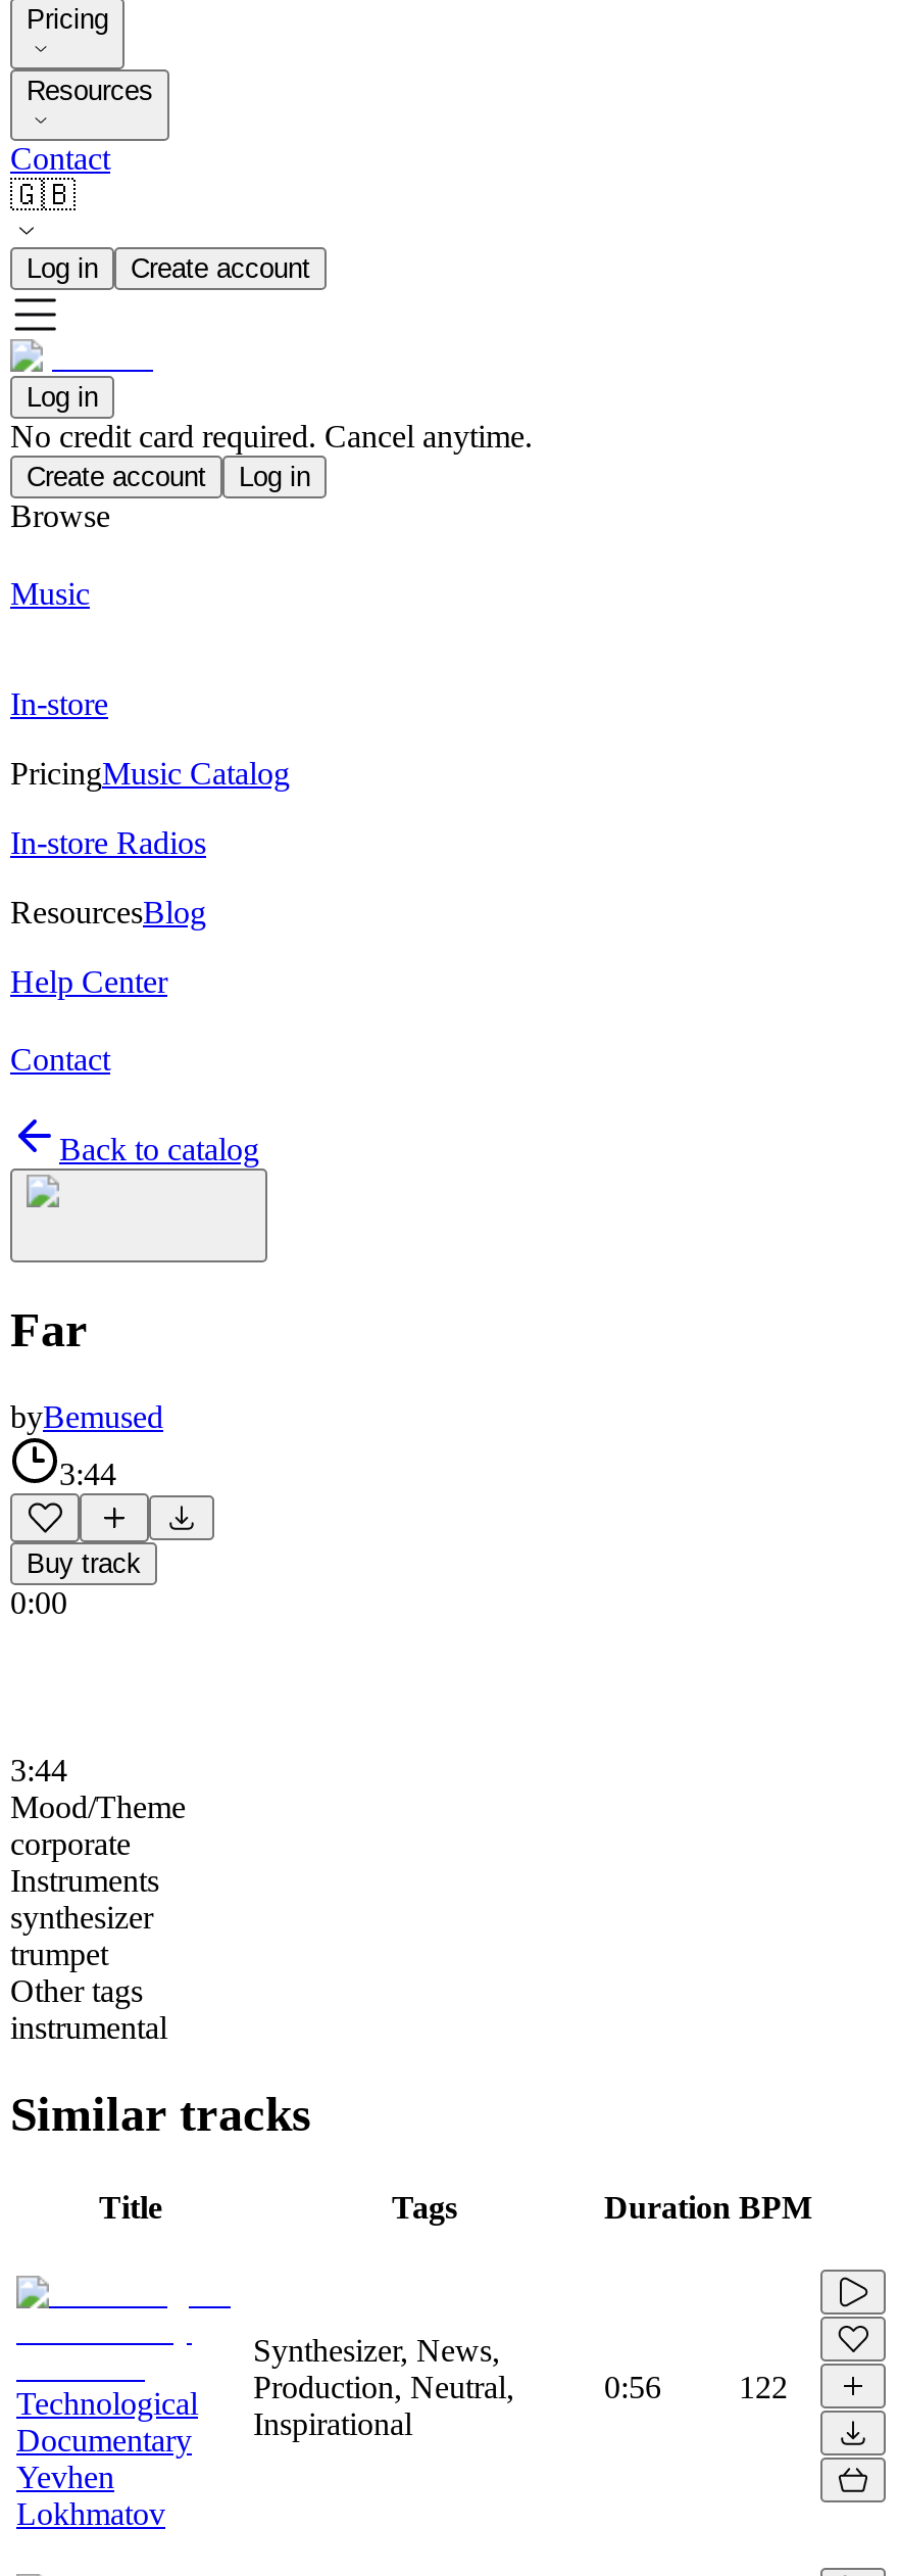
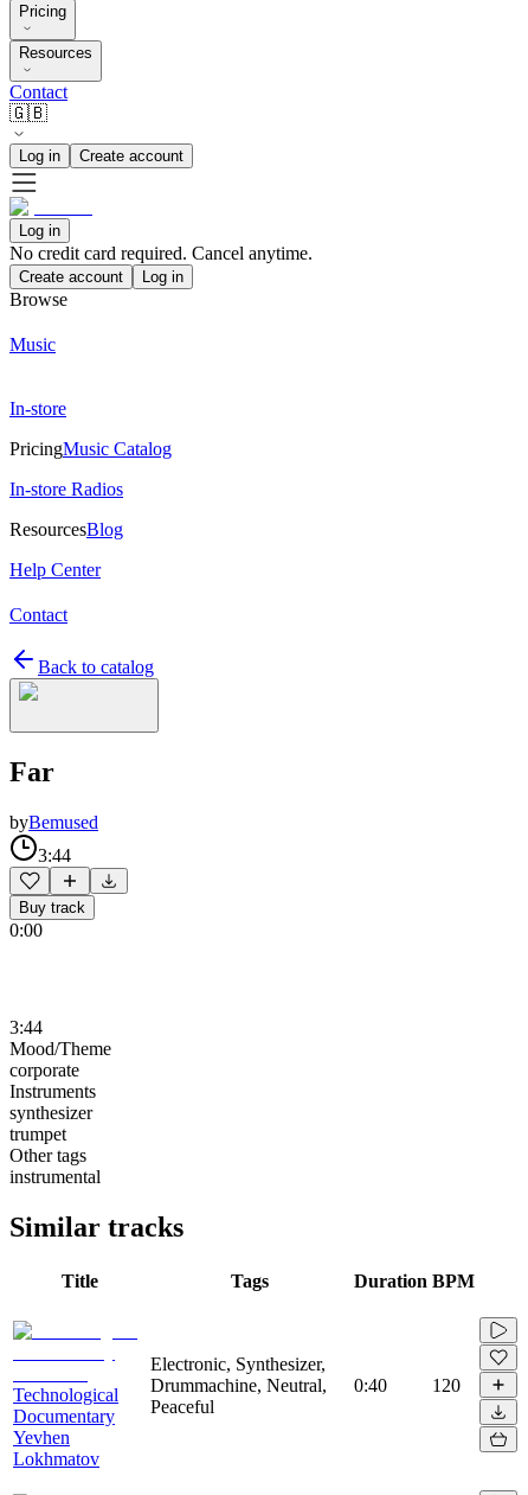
- Synthesizer, News,
- Production, Neutral,
- Inspirational
+ Electronic, Synthesizer,
+ Drummachine, Neutral,
+ Peaceful

- 0:56
- 122
+ 0:40
+ 120
